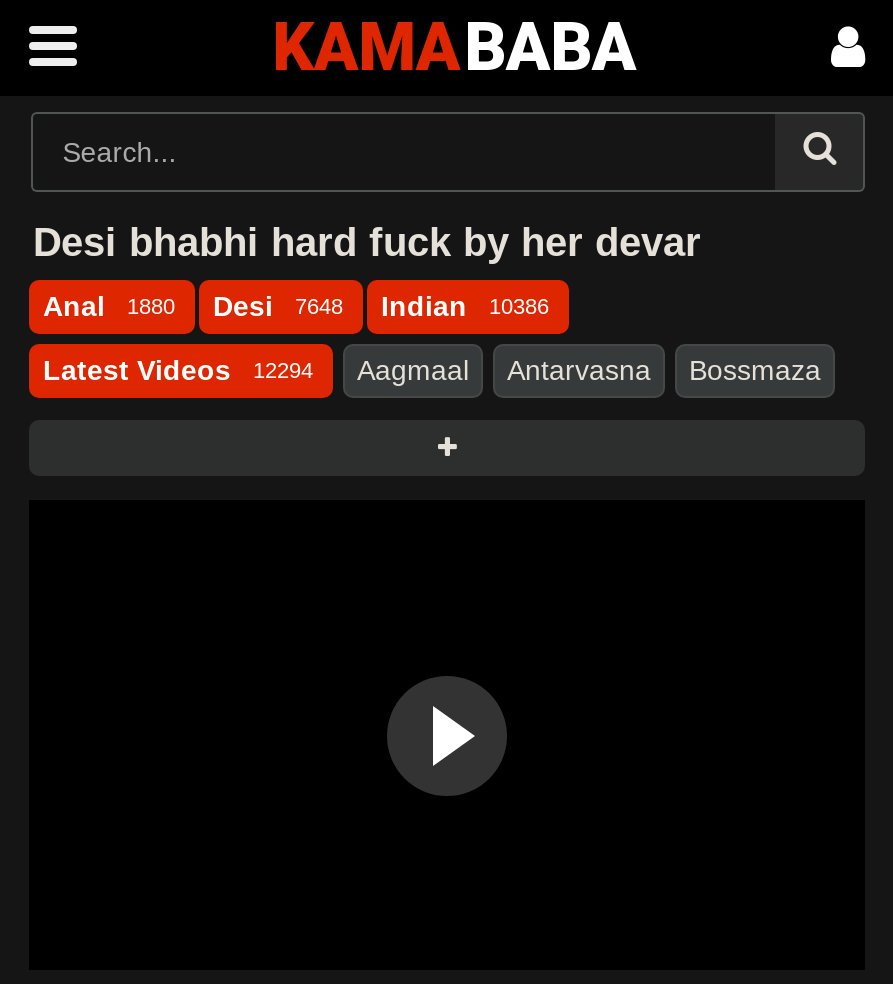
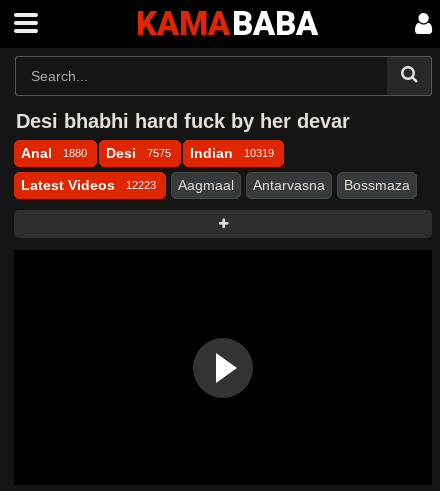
- Desi 7648
+ Desi 7575

- Indian 10386
+ Indian 10319

- Latest Videos 12294
+ Latest Videos 12223
